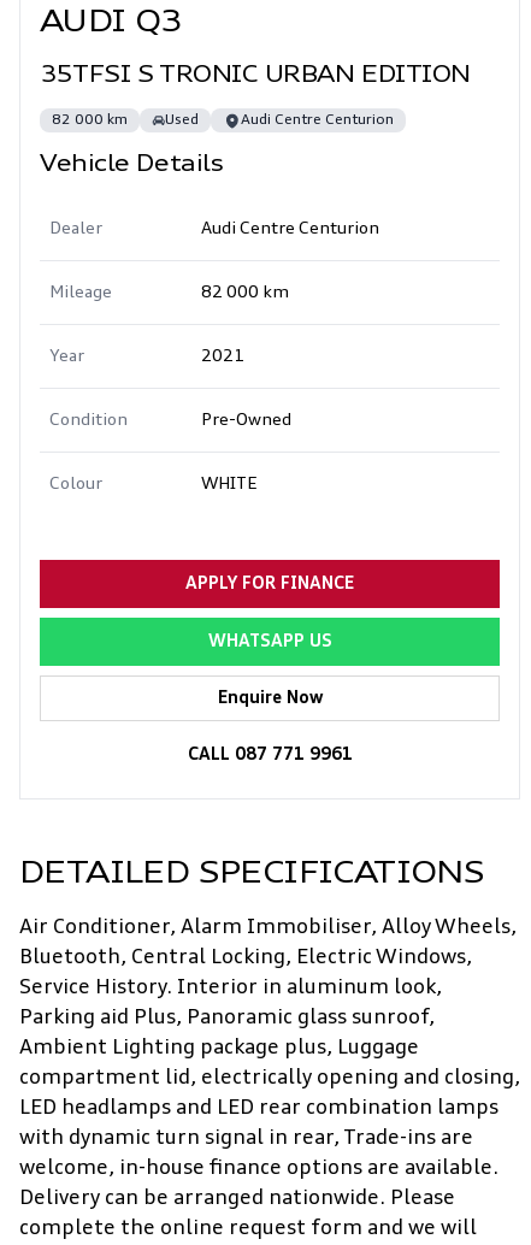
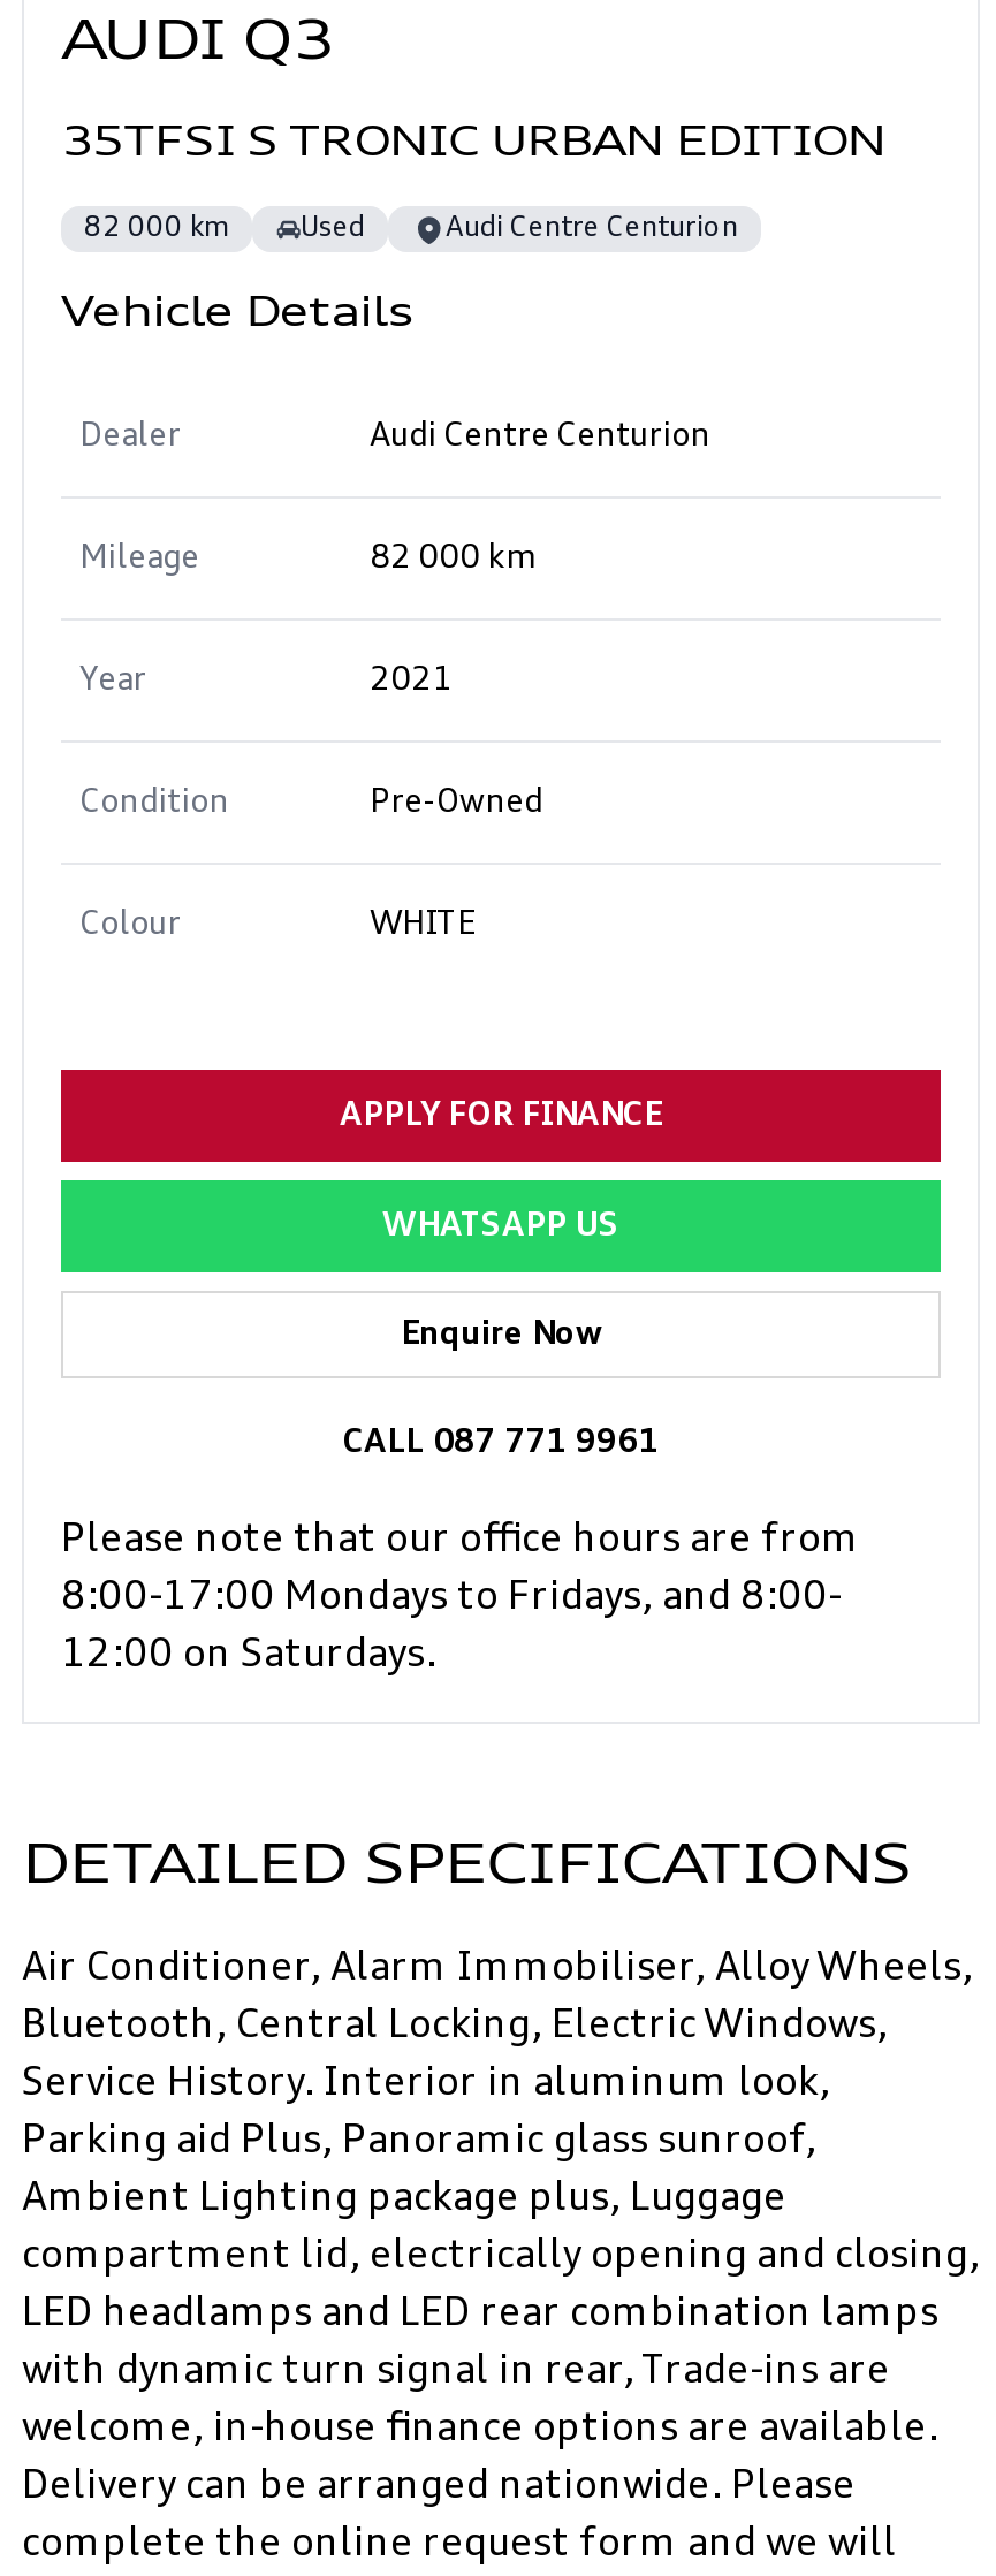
+ Please note that our office hours are from
+ 8:00-17:00 Mondays to Fridays, and 8:00-
+ 12:00 on Saturdays.
